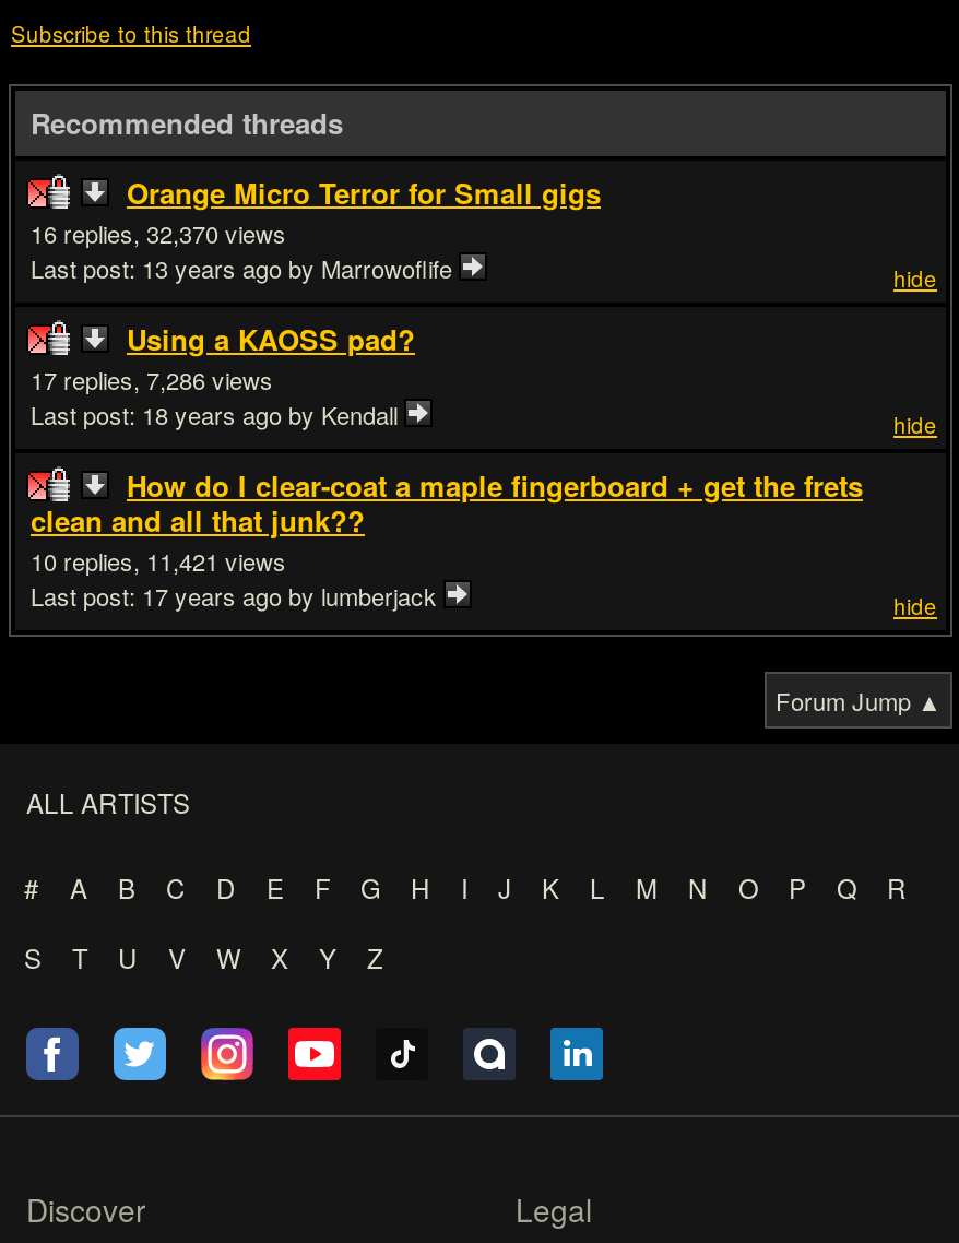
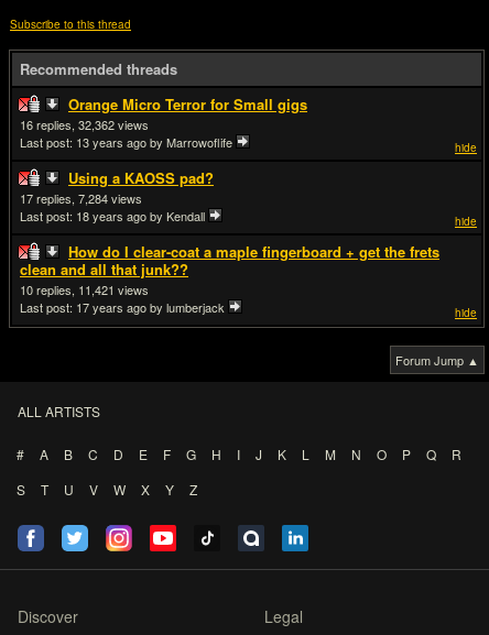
- 32,370
+ 32,362

- 7,286
+ 7,284
